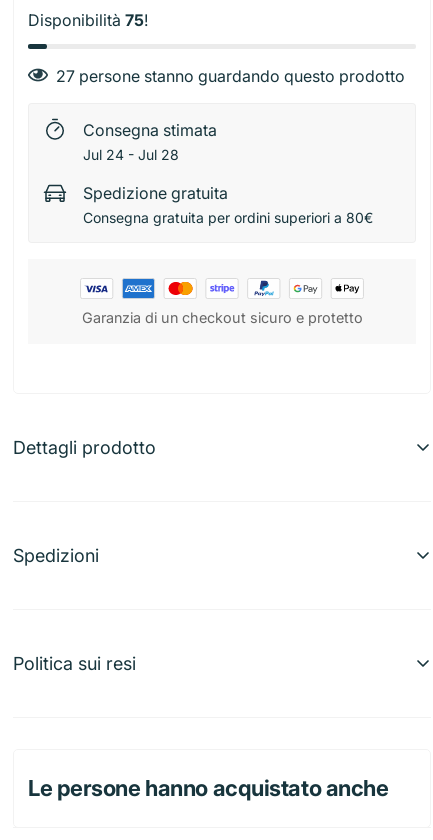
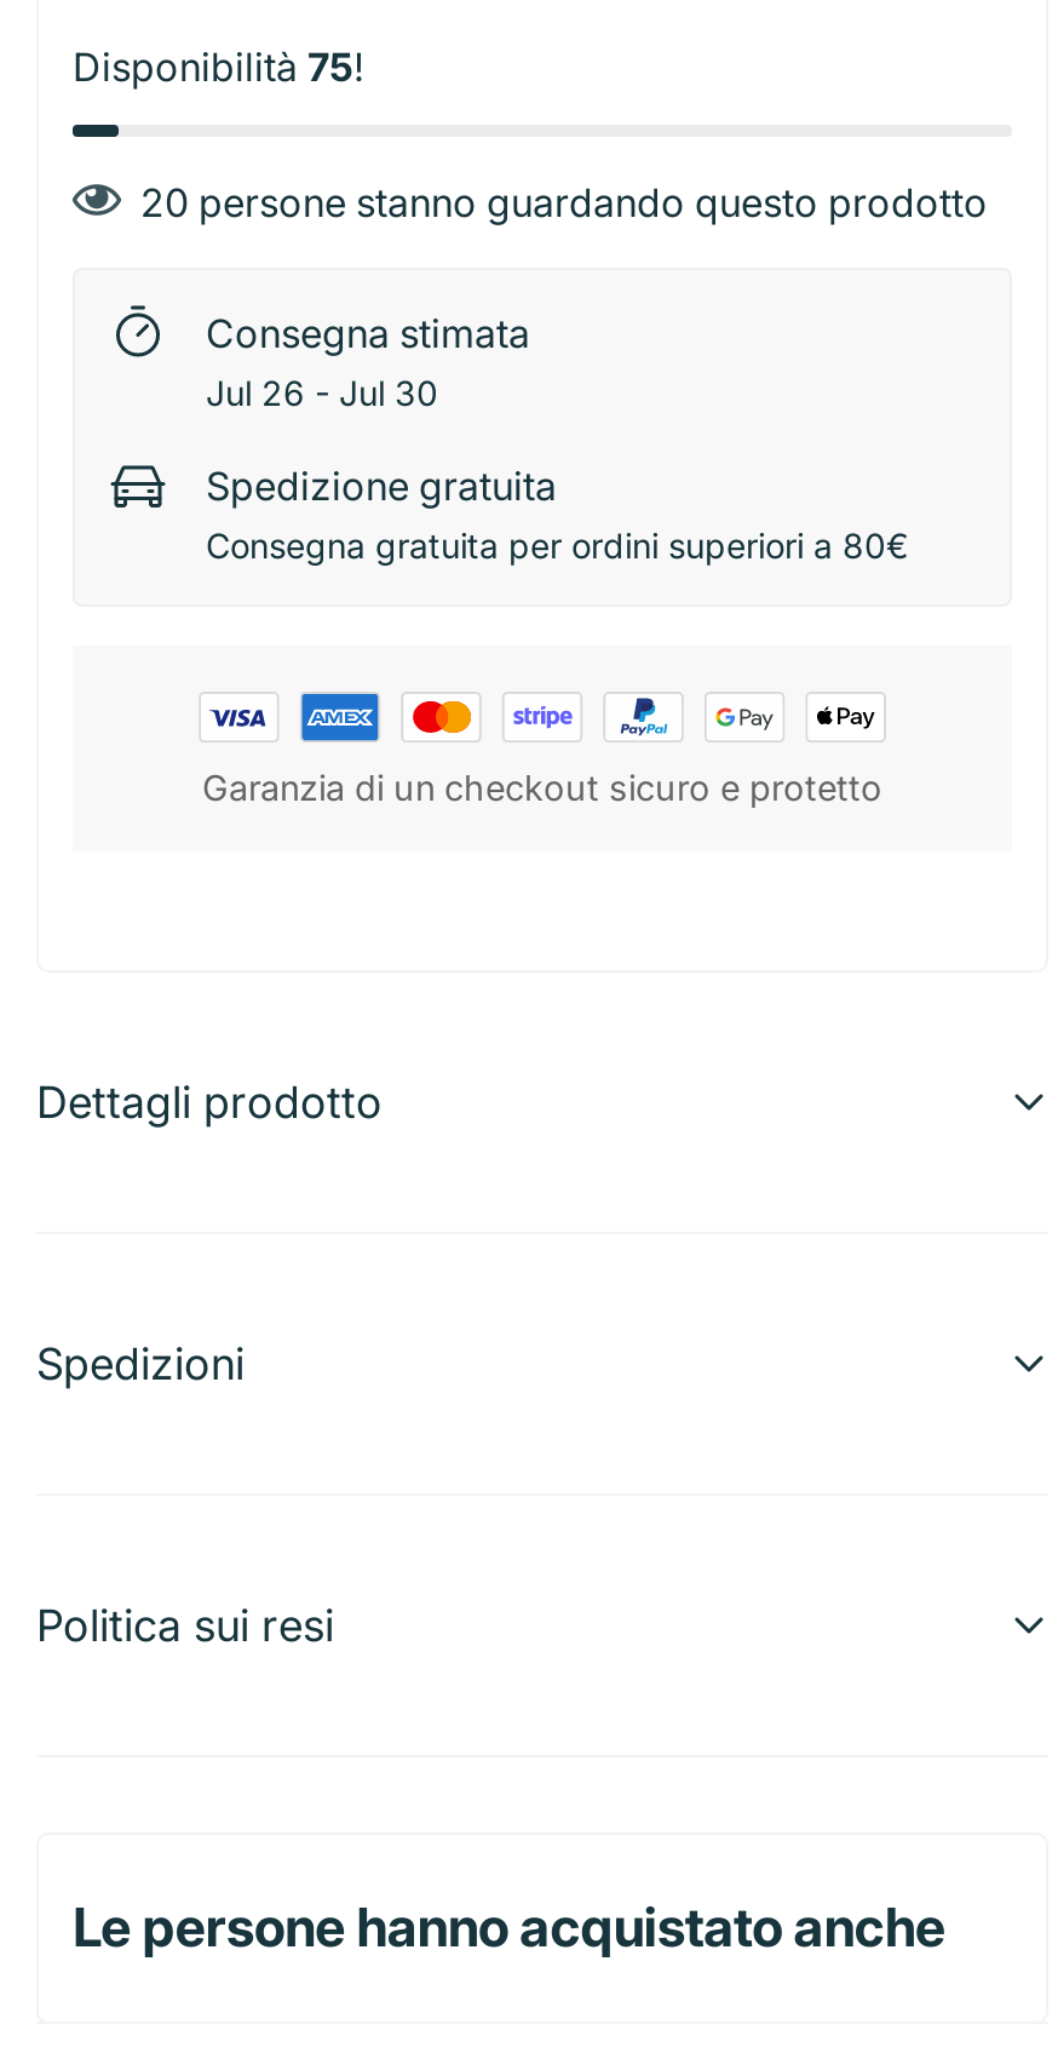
- 27 persone stanno guardando questo prodotto
+ 20 persone stanno guardando questo prodotto

- Jul 24 - Jul 28
+ Jul 26 - Jul 30
